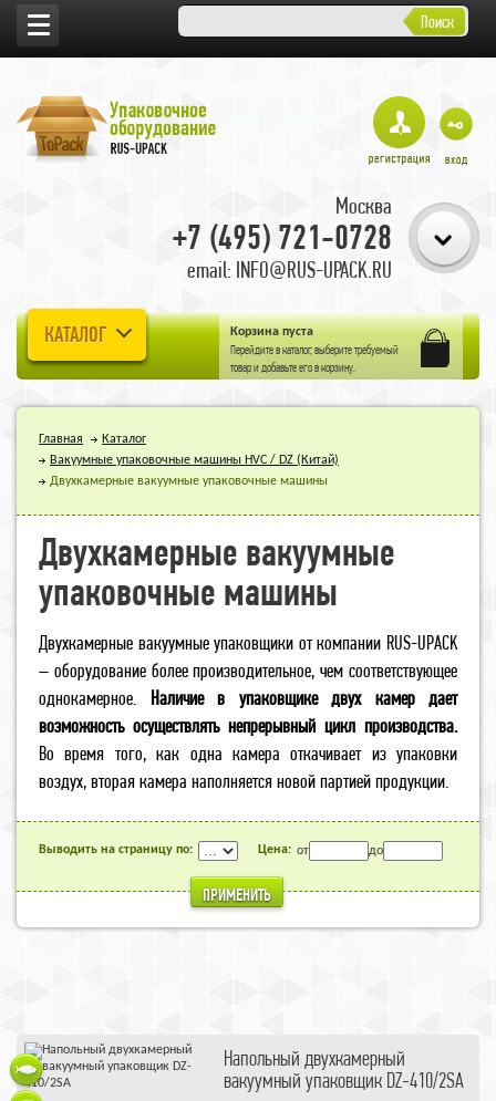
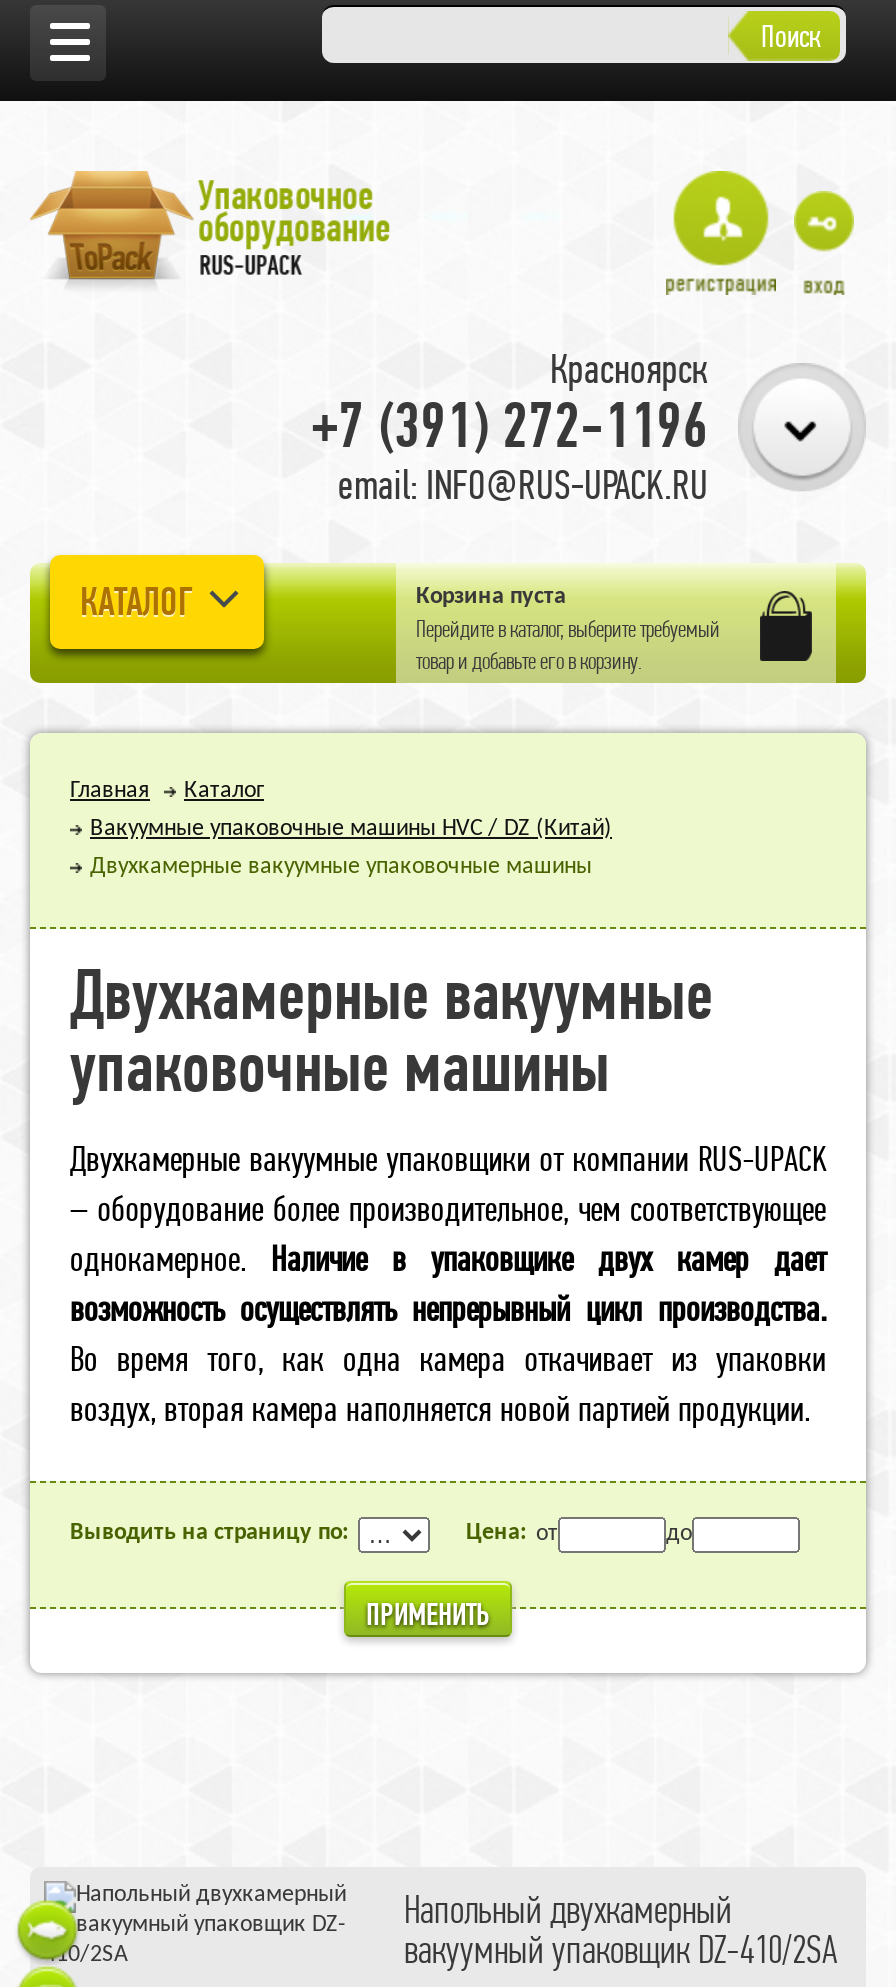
- Москва
- +7 (495) 721-0728
+ Красноярск
+ +7 (391) 272-1196
